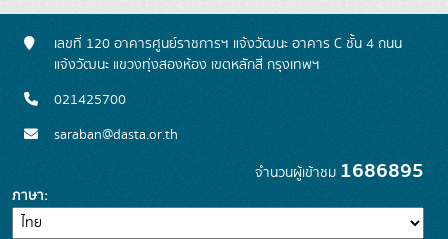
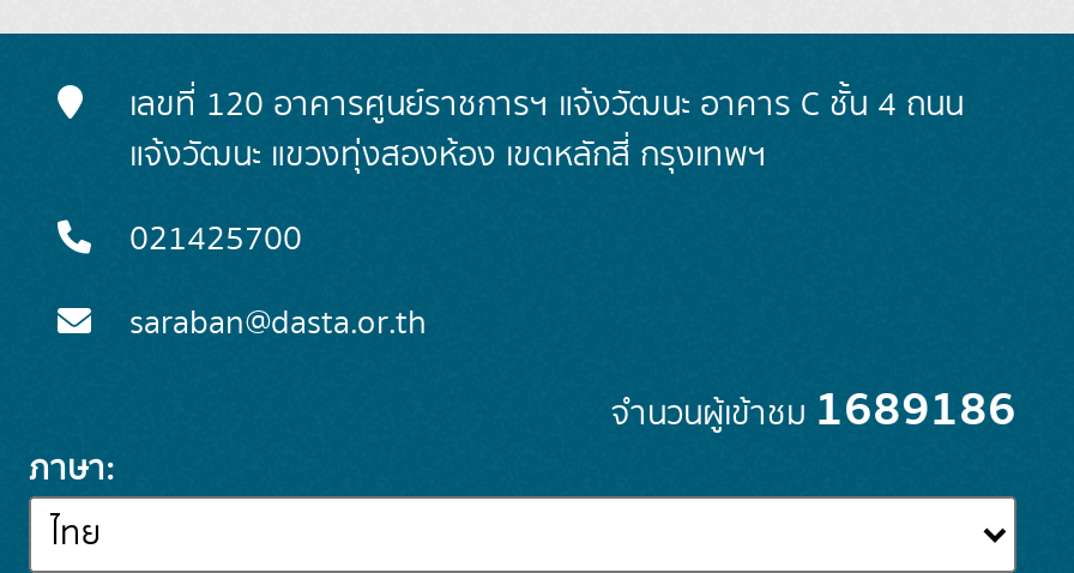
- จำนวนผู้เข้าชม1686895
+ จำนวนผู้เข้าชม1689186
